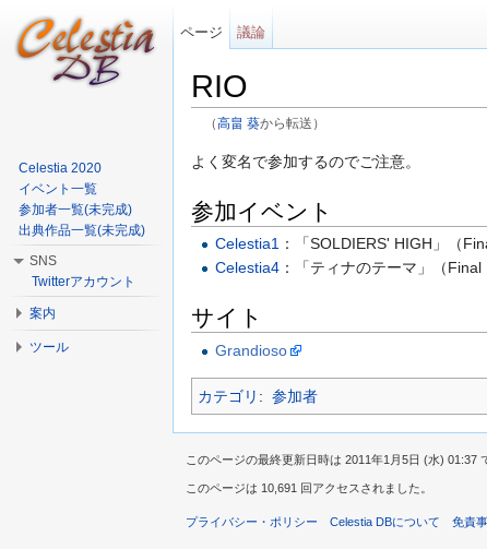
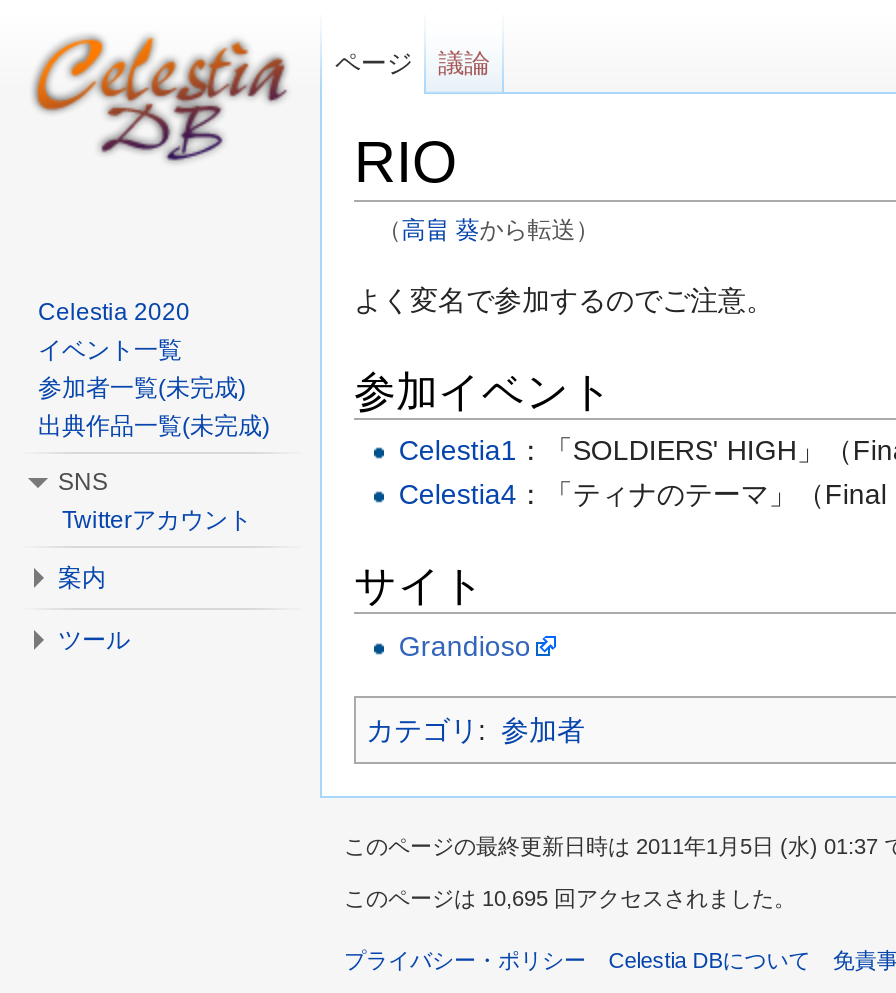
- このページは 10,691 回アクセスされました。
+ このページは 10,695 回アクセスされました。
